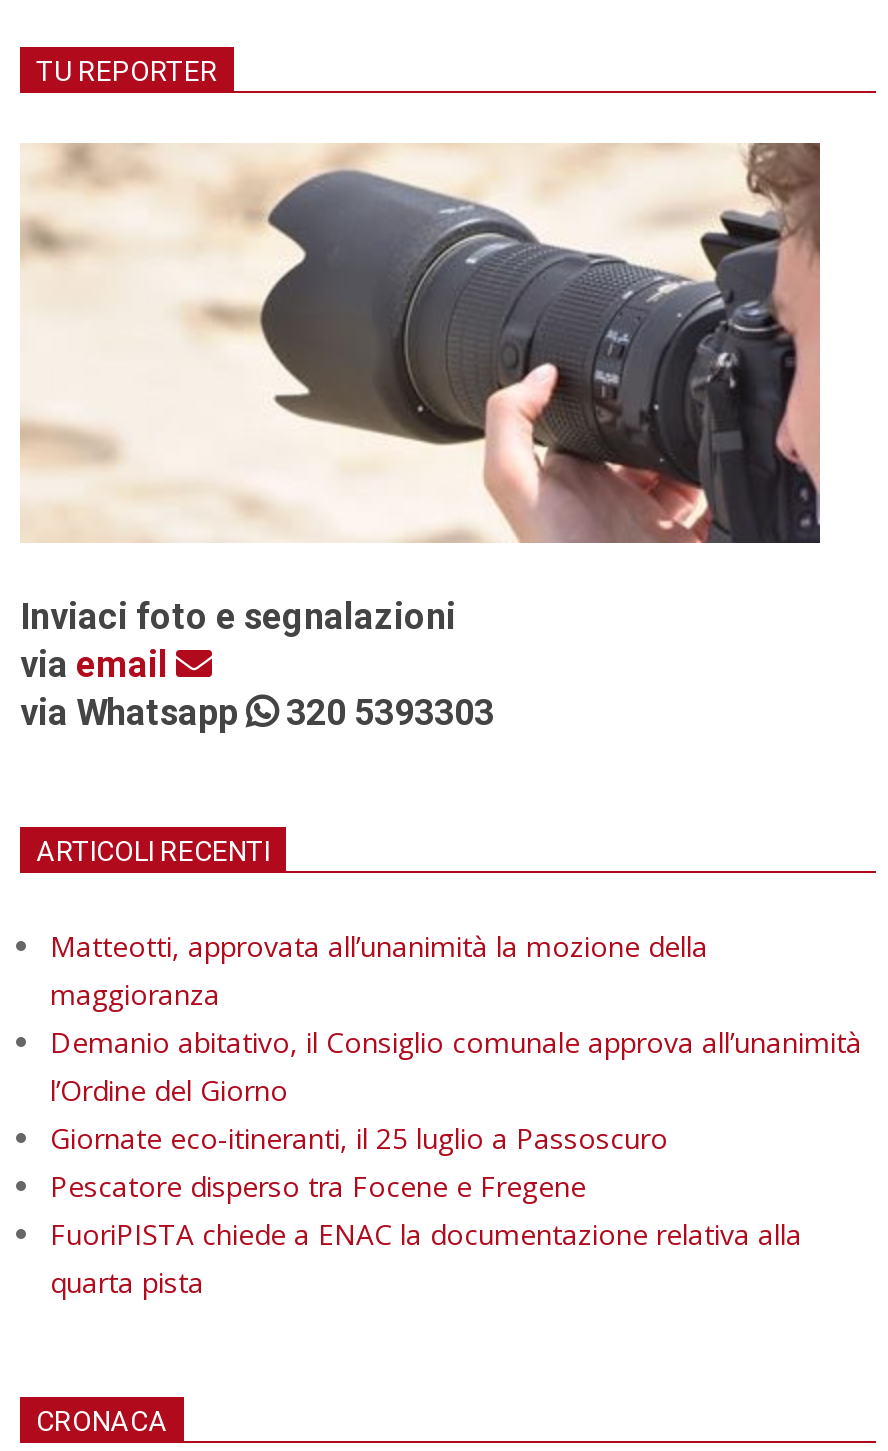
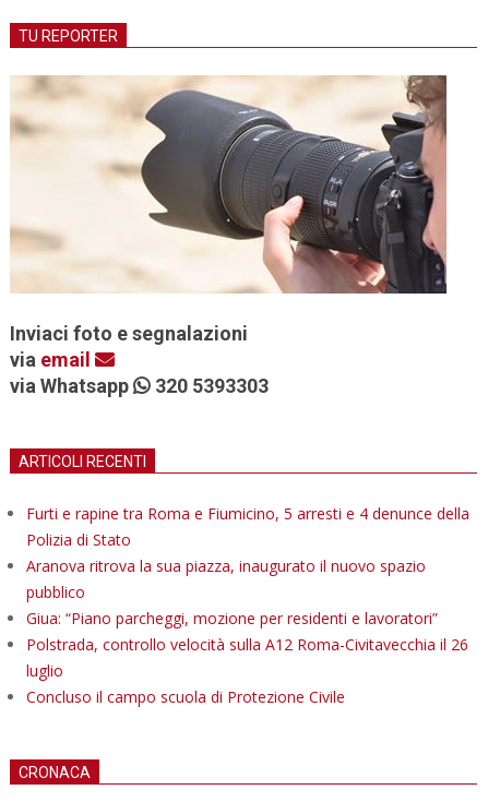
- Matteotti, approvata all’unanimità la mozione della
- maggioranza
- Demanio abitativo, il Consiglio comunale approva all’unanimità
- l’Ordine del Giorno
- Giornate eco-itineranti, il 25 luglio a Passoscuro
- Pescatore disperso tra Focene e Fregene
- FuoriPISTA chiede a ENAC la documentazione relativa alla
- quarta pista
+ Furti e rapine tra Roma e Fiumicino, 5 arresti e 4 denunce della
+ Polizia di Stato
+ Aranova ritrova la sua piazza, inaugurato il nuovo spazio
+ pubblico
+ Giua: “Piano parcheggi, mozione per residenti e lavoratori”
+ Polstrada, controllo velocità sulla A12 Roma-Civitavecchia il 26
+ luglio
+ Concluso il campo scuola di Protezione Civile
